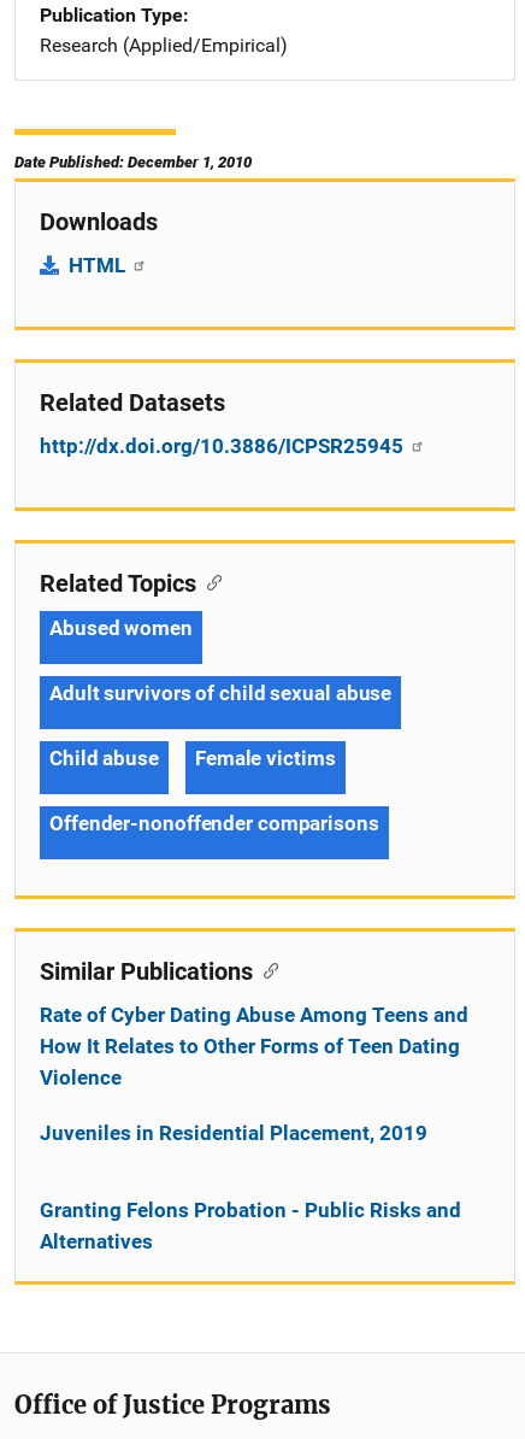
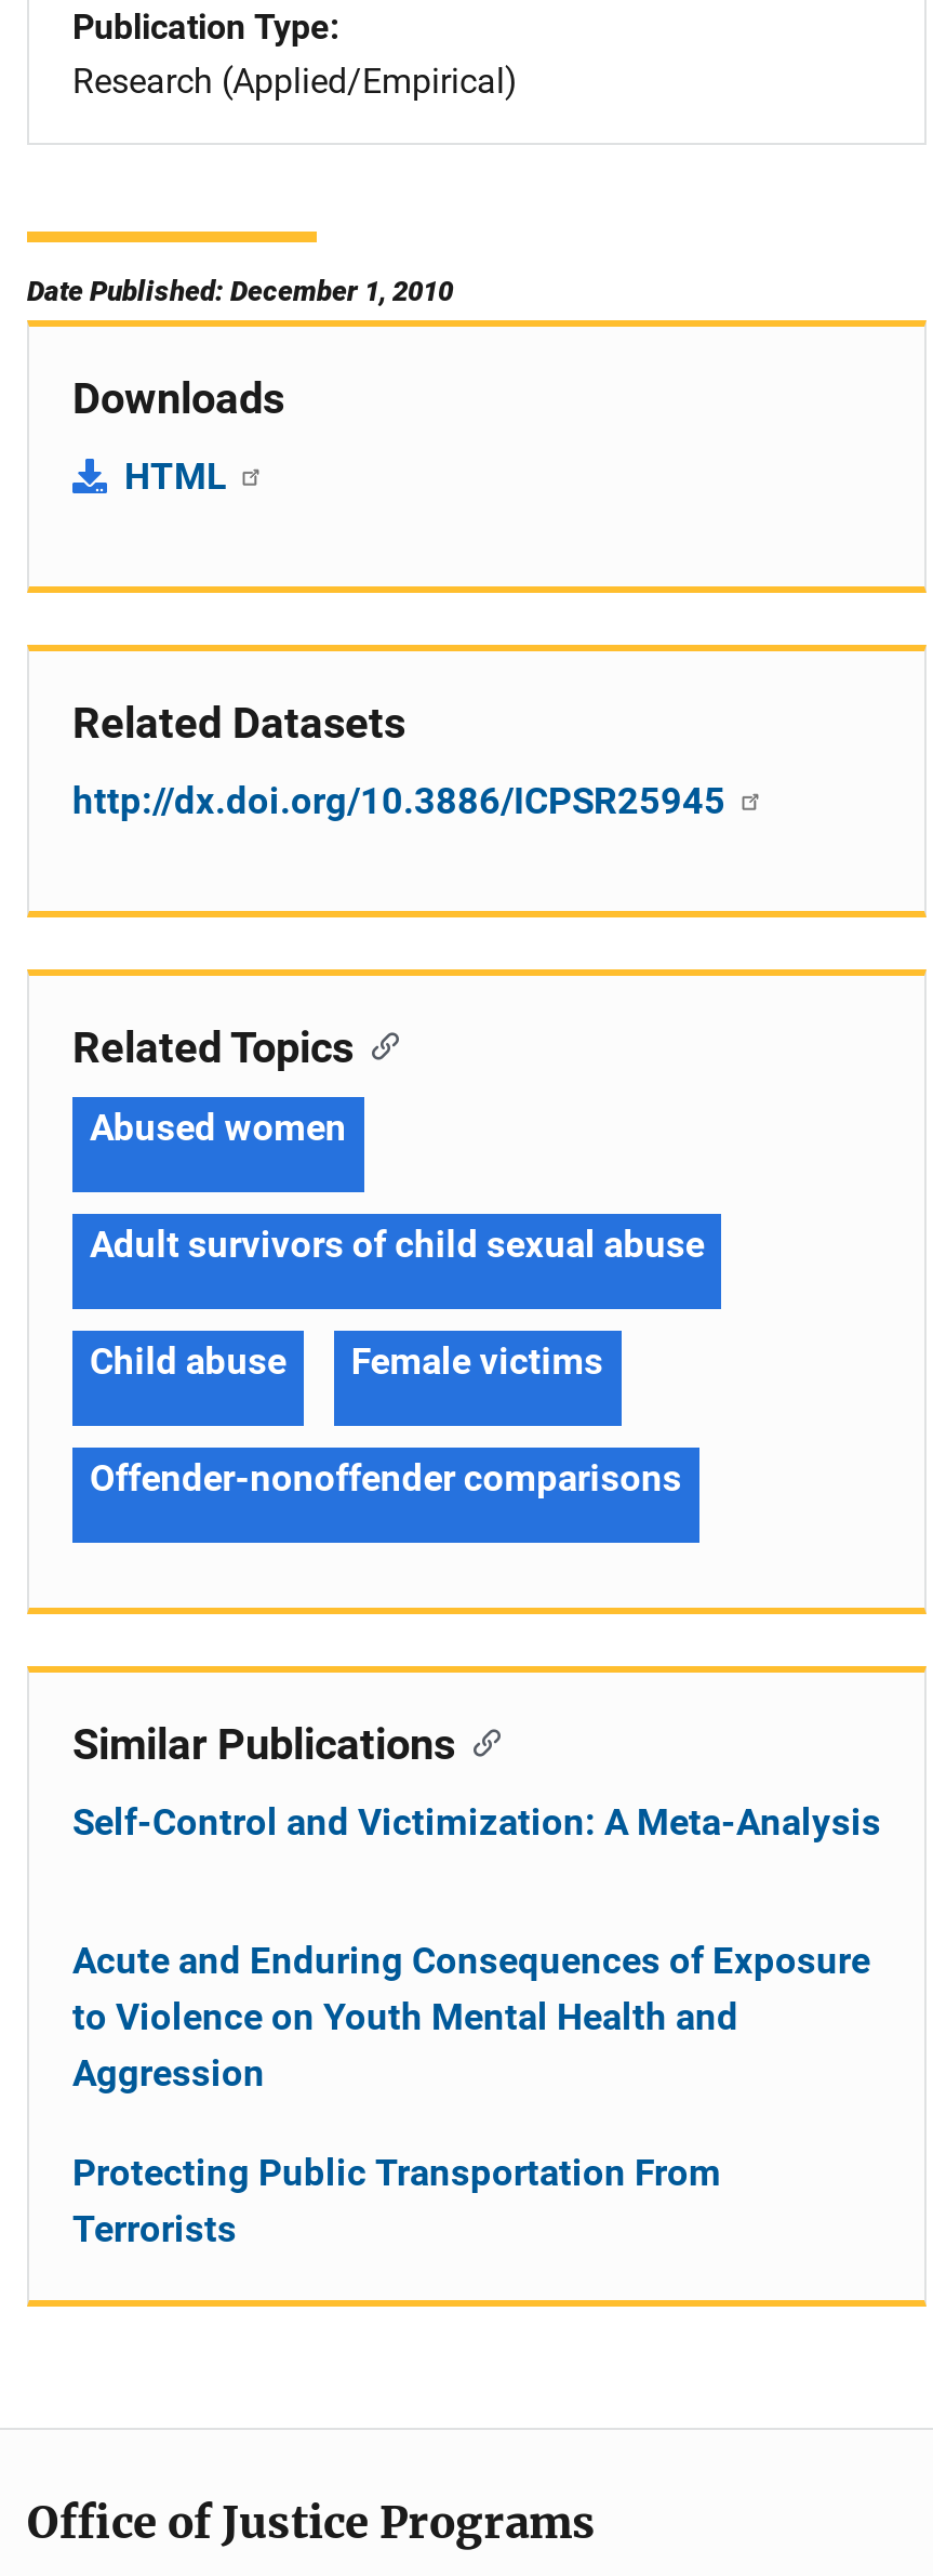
- Rate of Cyber Dating Abuse Among Teens and
- How It Relates to Other Forms of Teen Dating
- Violence
+ Self-Control and Victimization: A Meta-Analysis

- Juveniles in Residential Placement, 2019
+ Acute and Enduring Consequences of Exposure
+ to Violence on Youth Mental Health and
+ Aggression

- Granting Felons Probation - Public Risks and
- Alternatives
+ Protecting Public Transportation From
+ Terrorists
